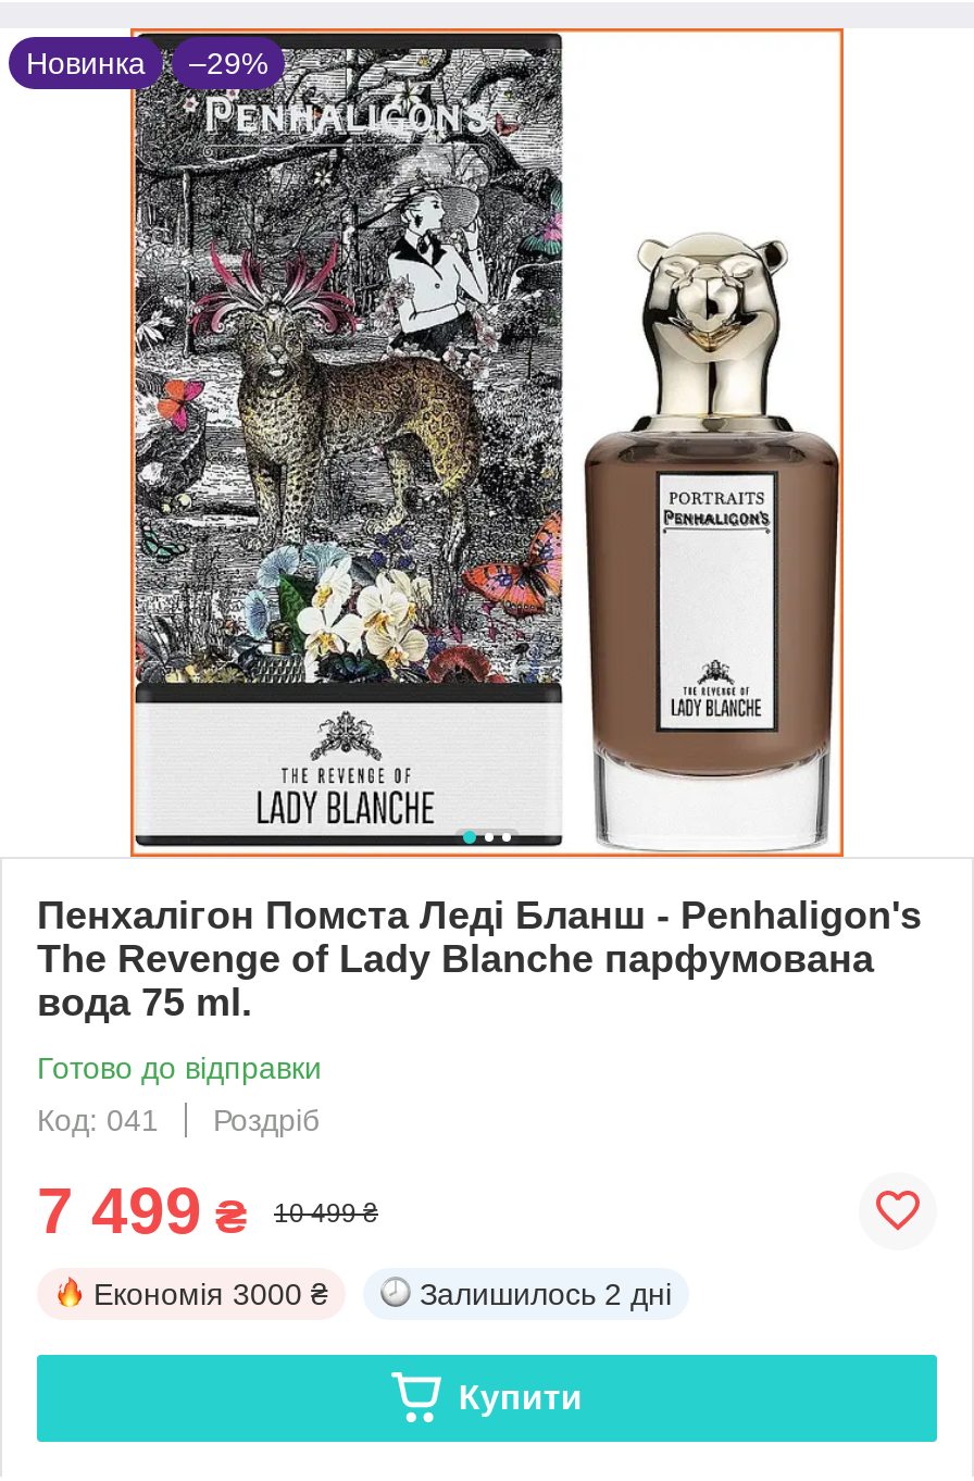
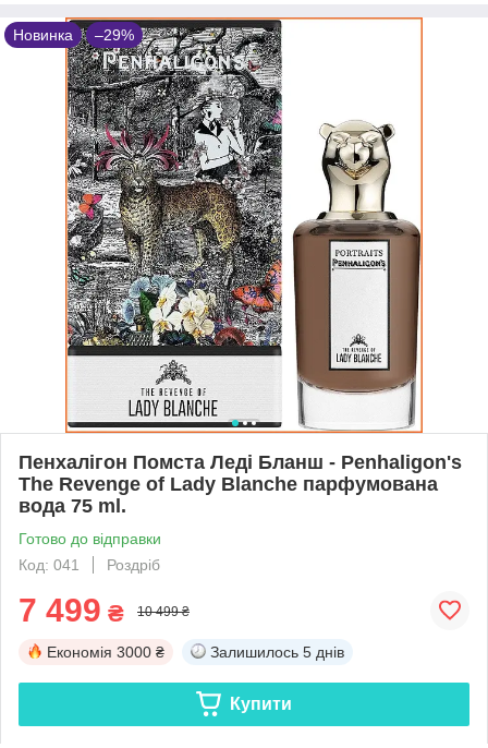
- Залишилось 2 дні
+ Залишилось 5 днів
